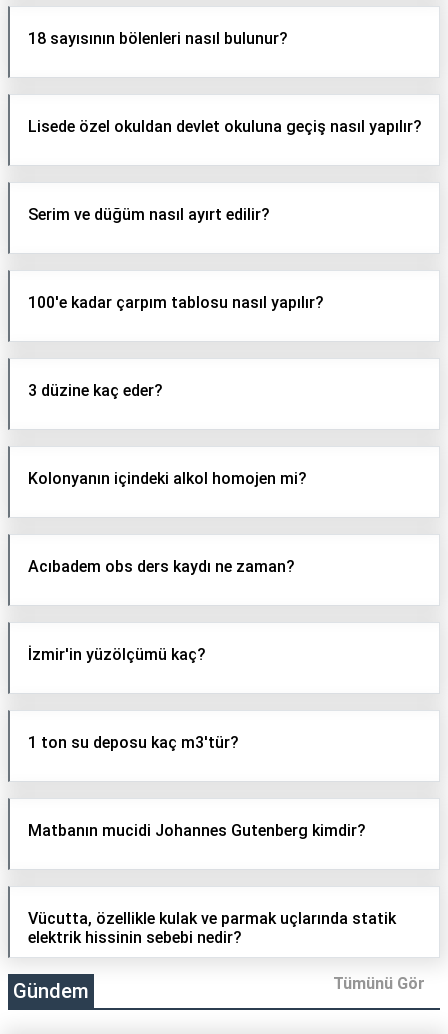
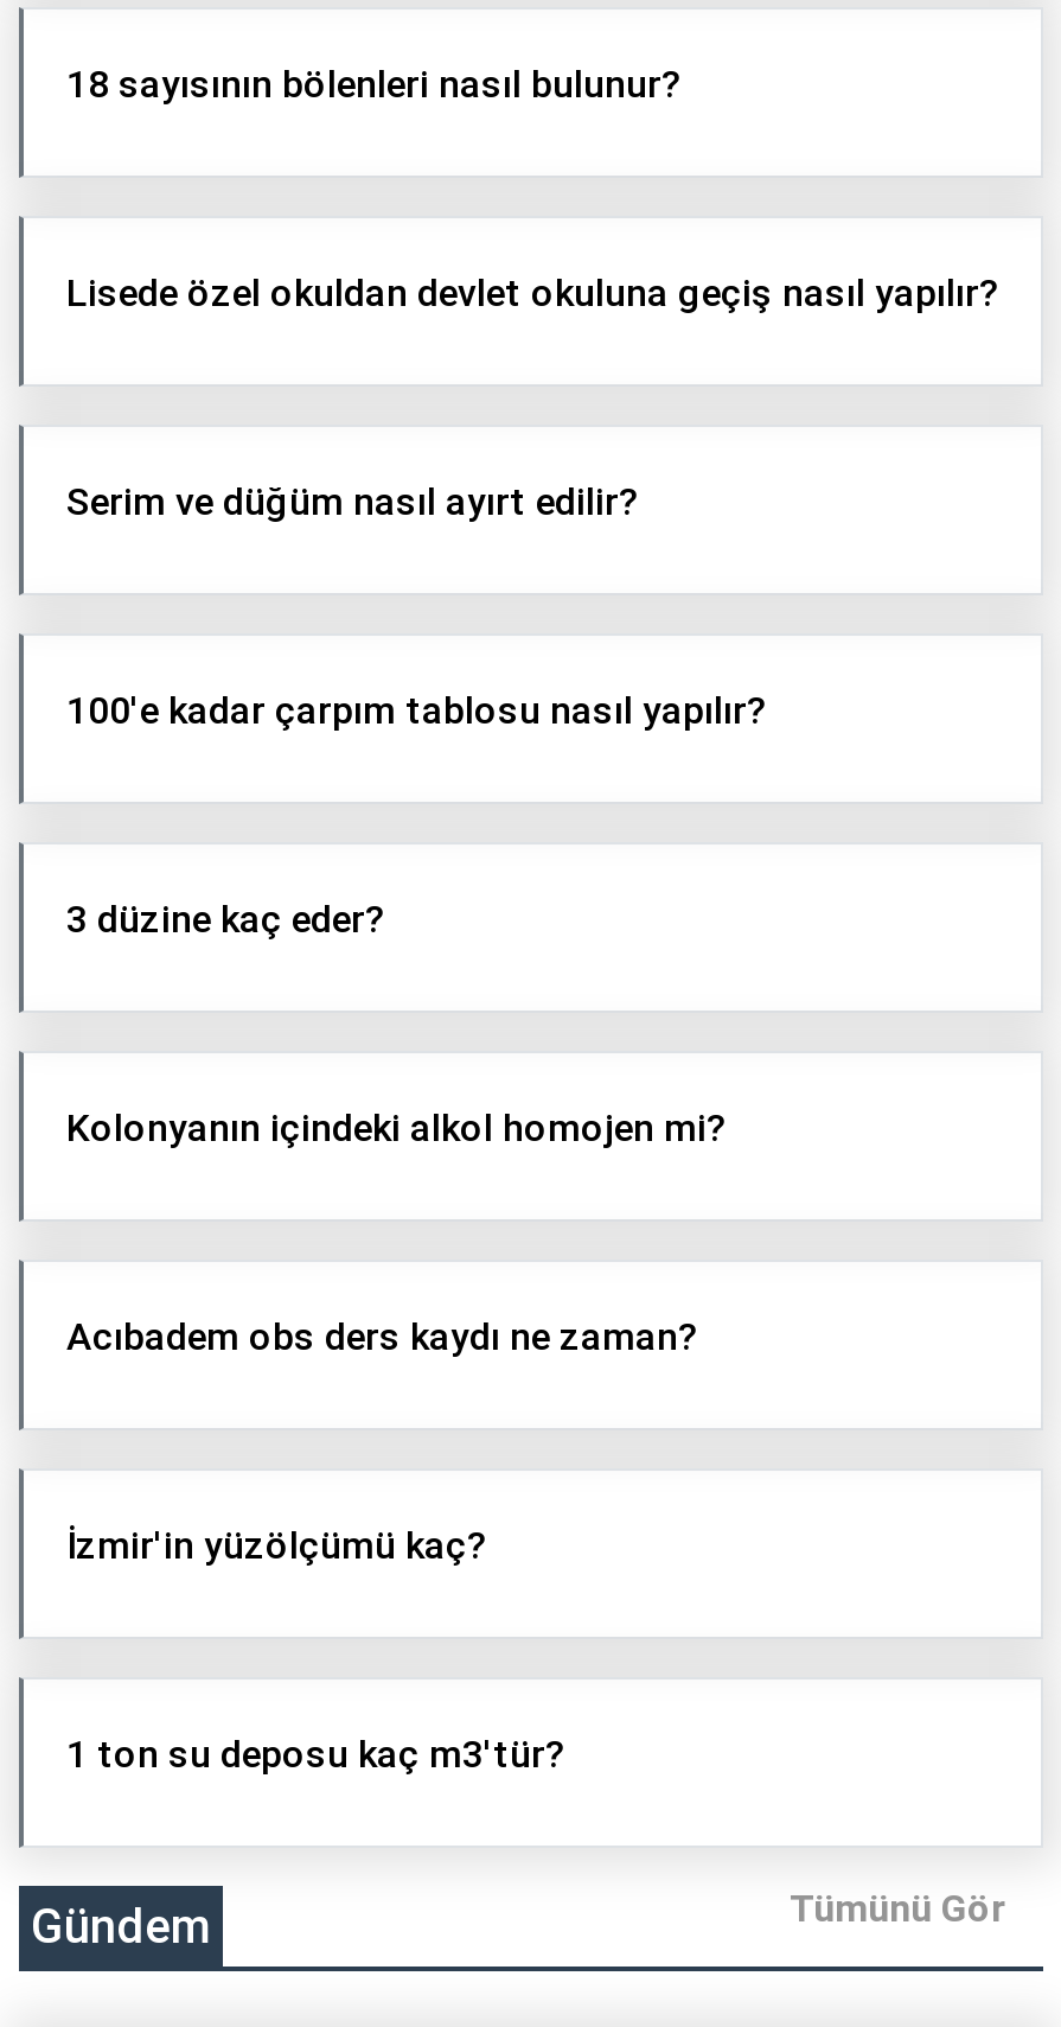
- Matbanın mucidi Johannes Gutenberg kimdir?

- Vücutta, özellikle kulak ve parmak uçlarında statik
- elektrik hissinin sebebi nedir?
